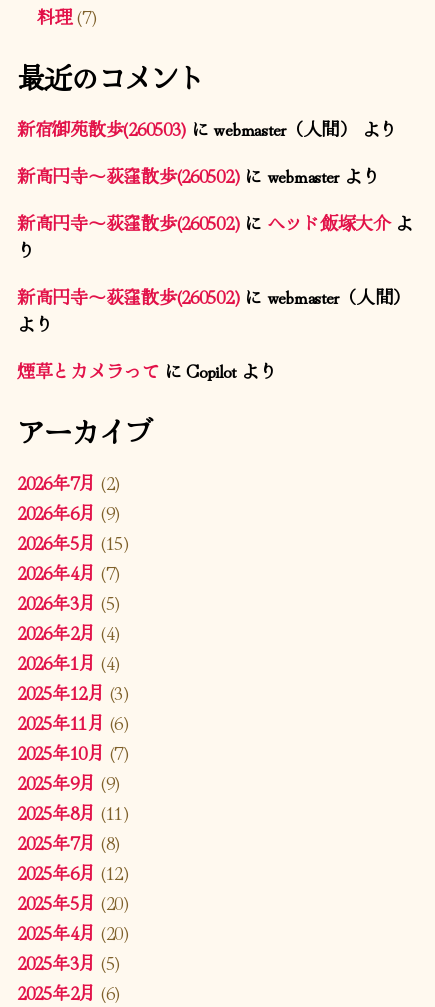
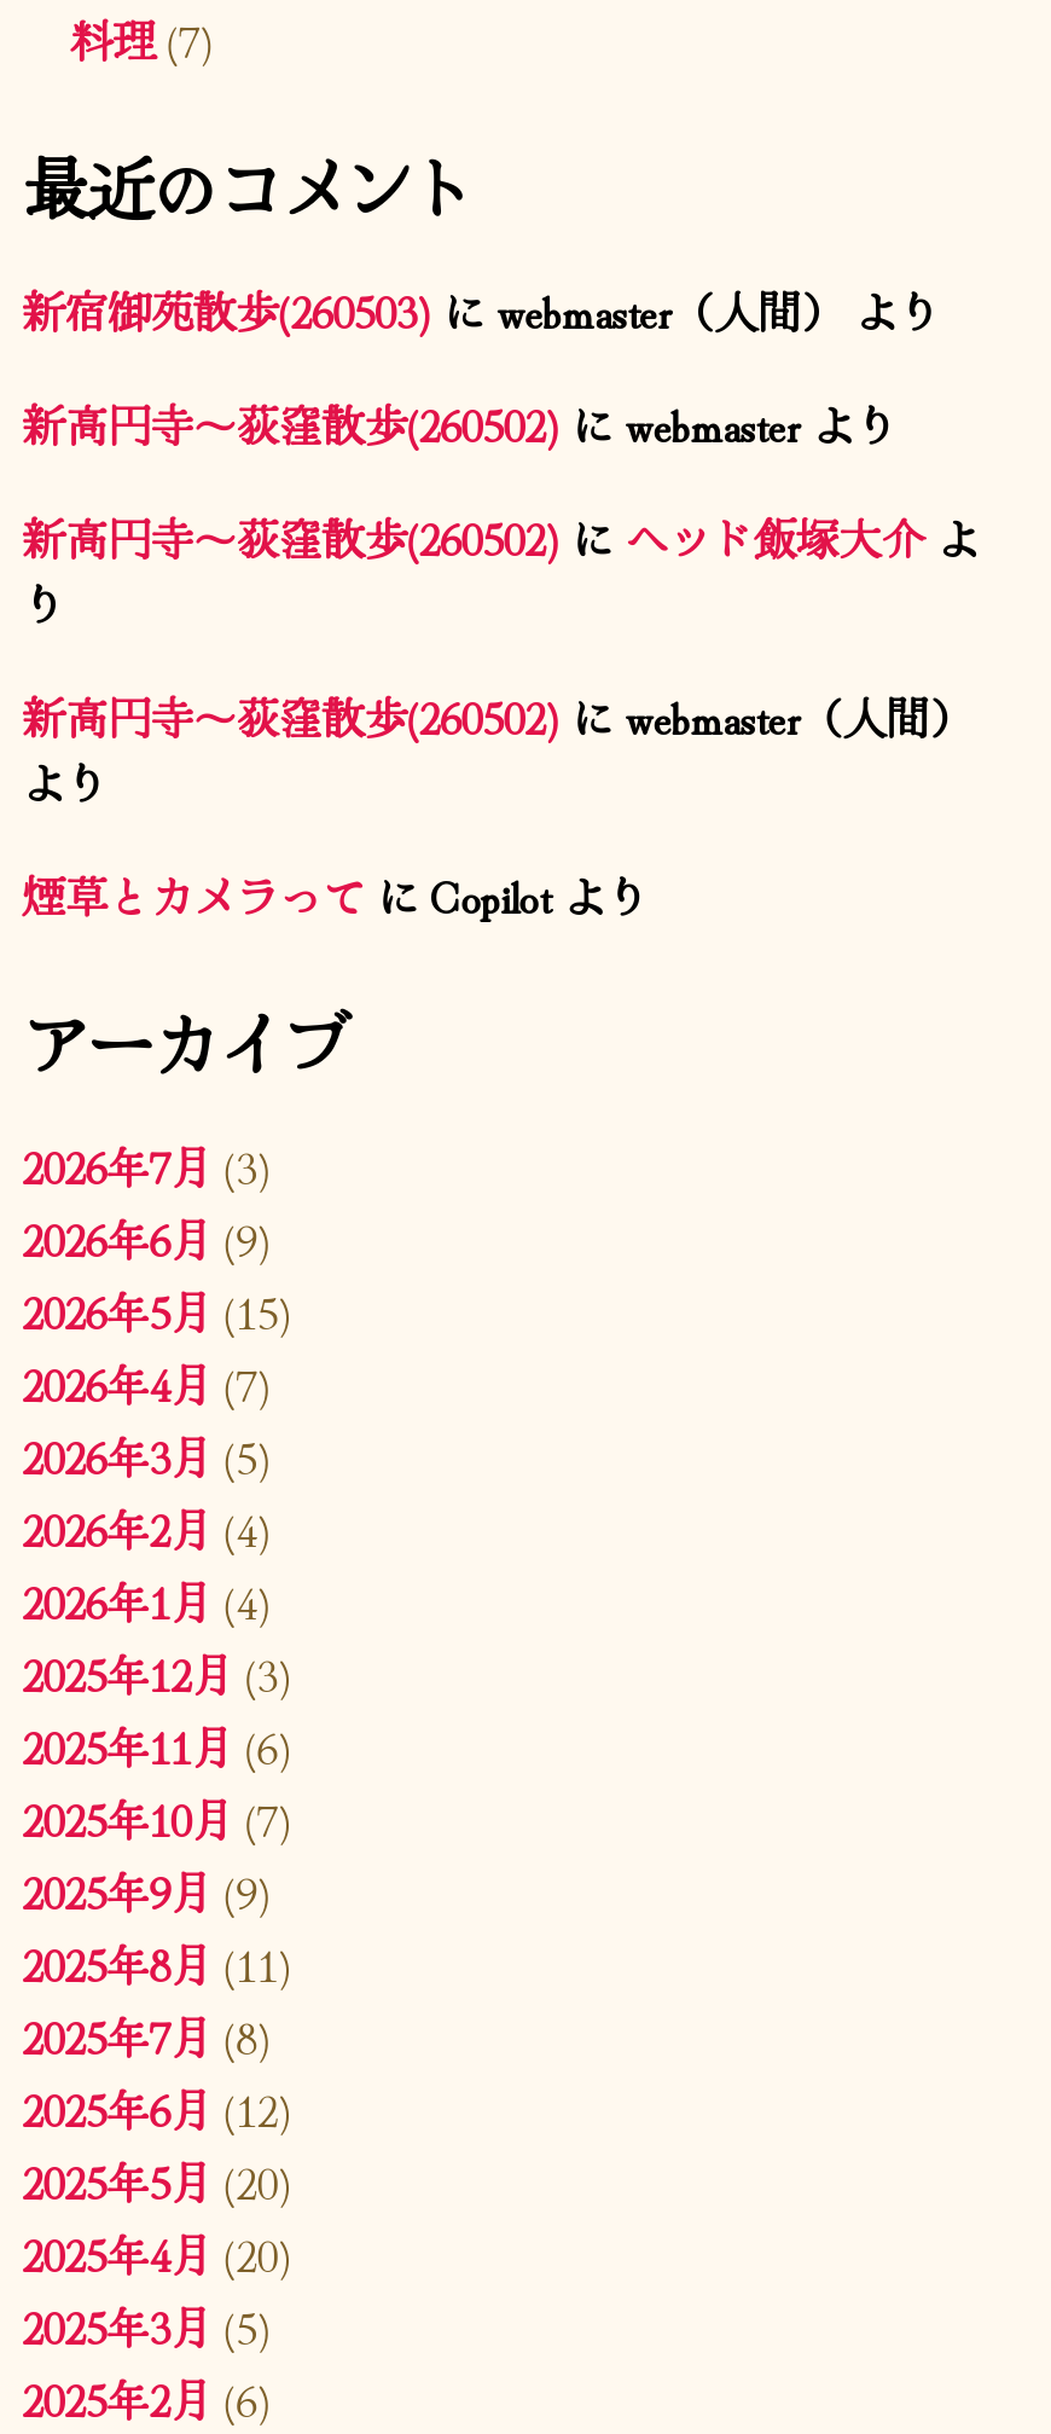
- 2026年7月(2)
+ 2026年7月(3)
